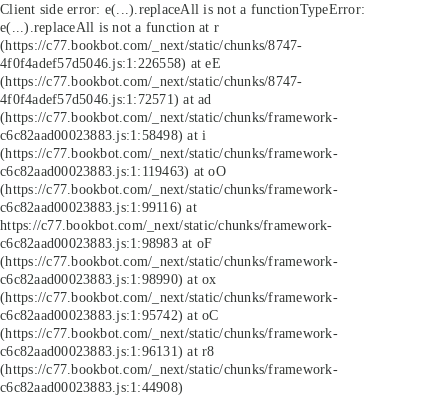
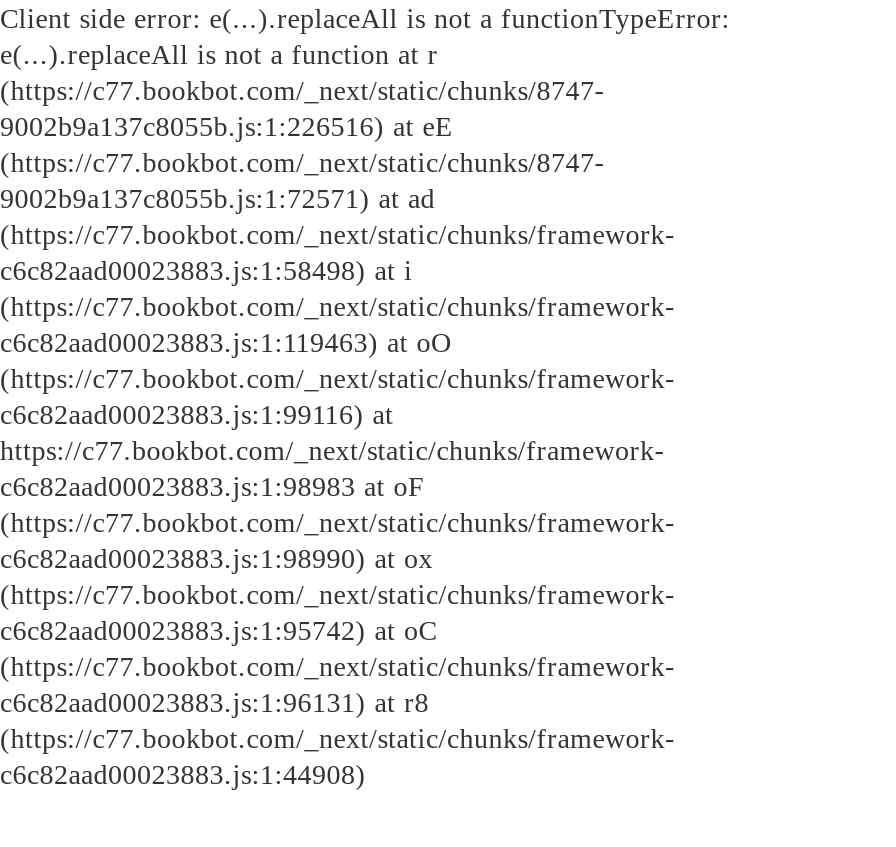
- 4f0f4adef57d5046.js:1:226558) at eE
+ 9002b9a137c8055b.js:1:226516) at eE

- 4f0f4adef57d5046.js:1:72571) at ad
+ 9002b9a137c8055b.js:1:72571) at ad
